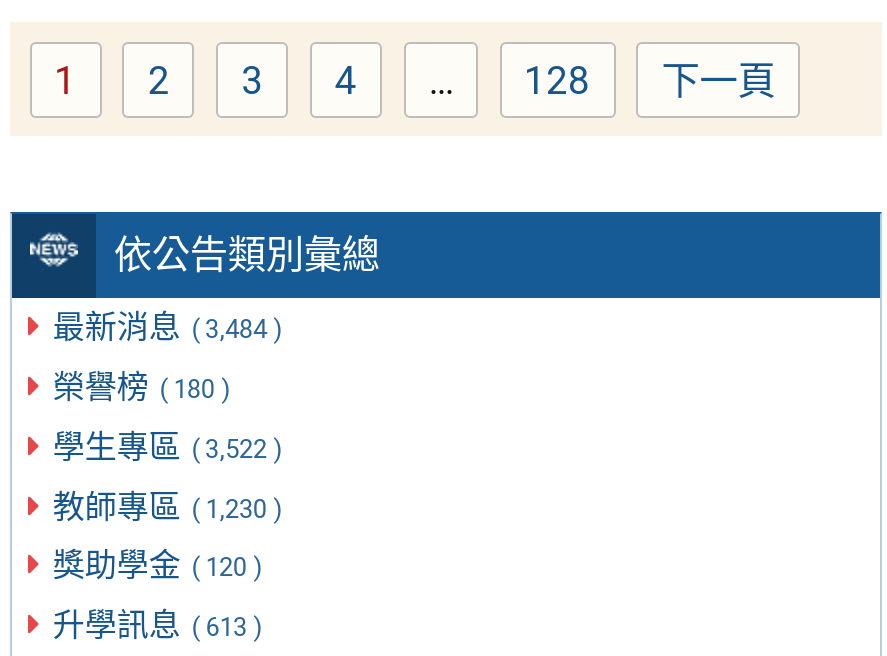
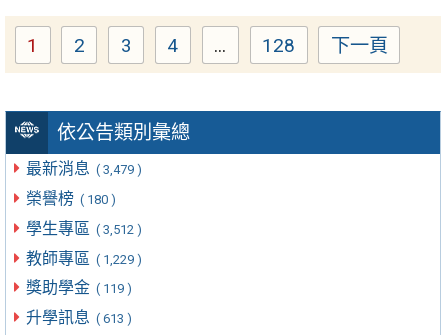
- 最新消息 ( 3,484 )
+ 最新消息 ( 3,479 )

- 學生專區 ( 3,522 )
+ 學生專區 ( 3,512 )

- 教師專區 ( 1,230 )
+ 教師專區 ( 1,229 )

- 獎助學金 ( 120 )
+ 獎助學金 ( 119 )
